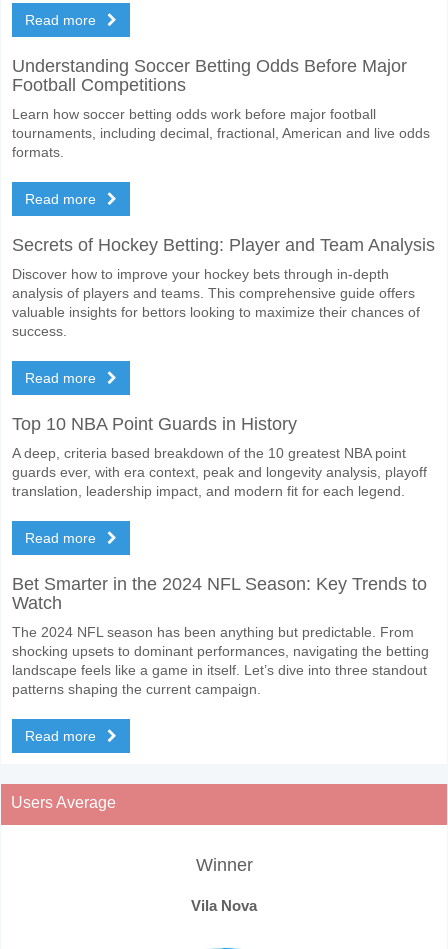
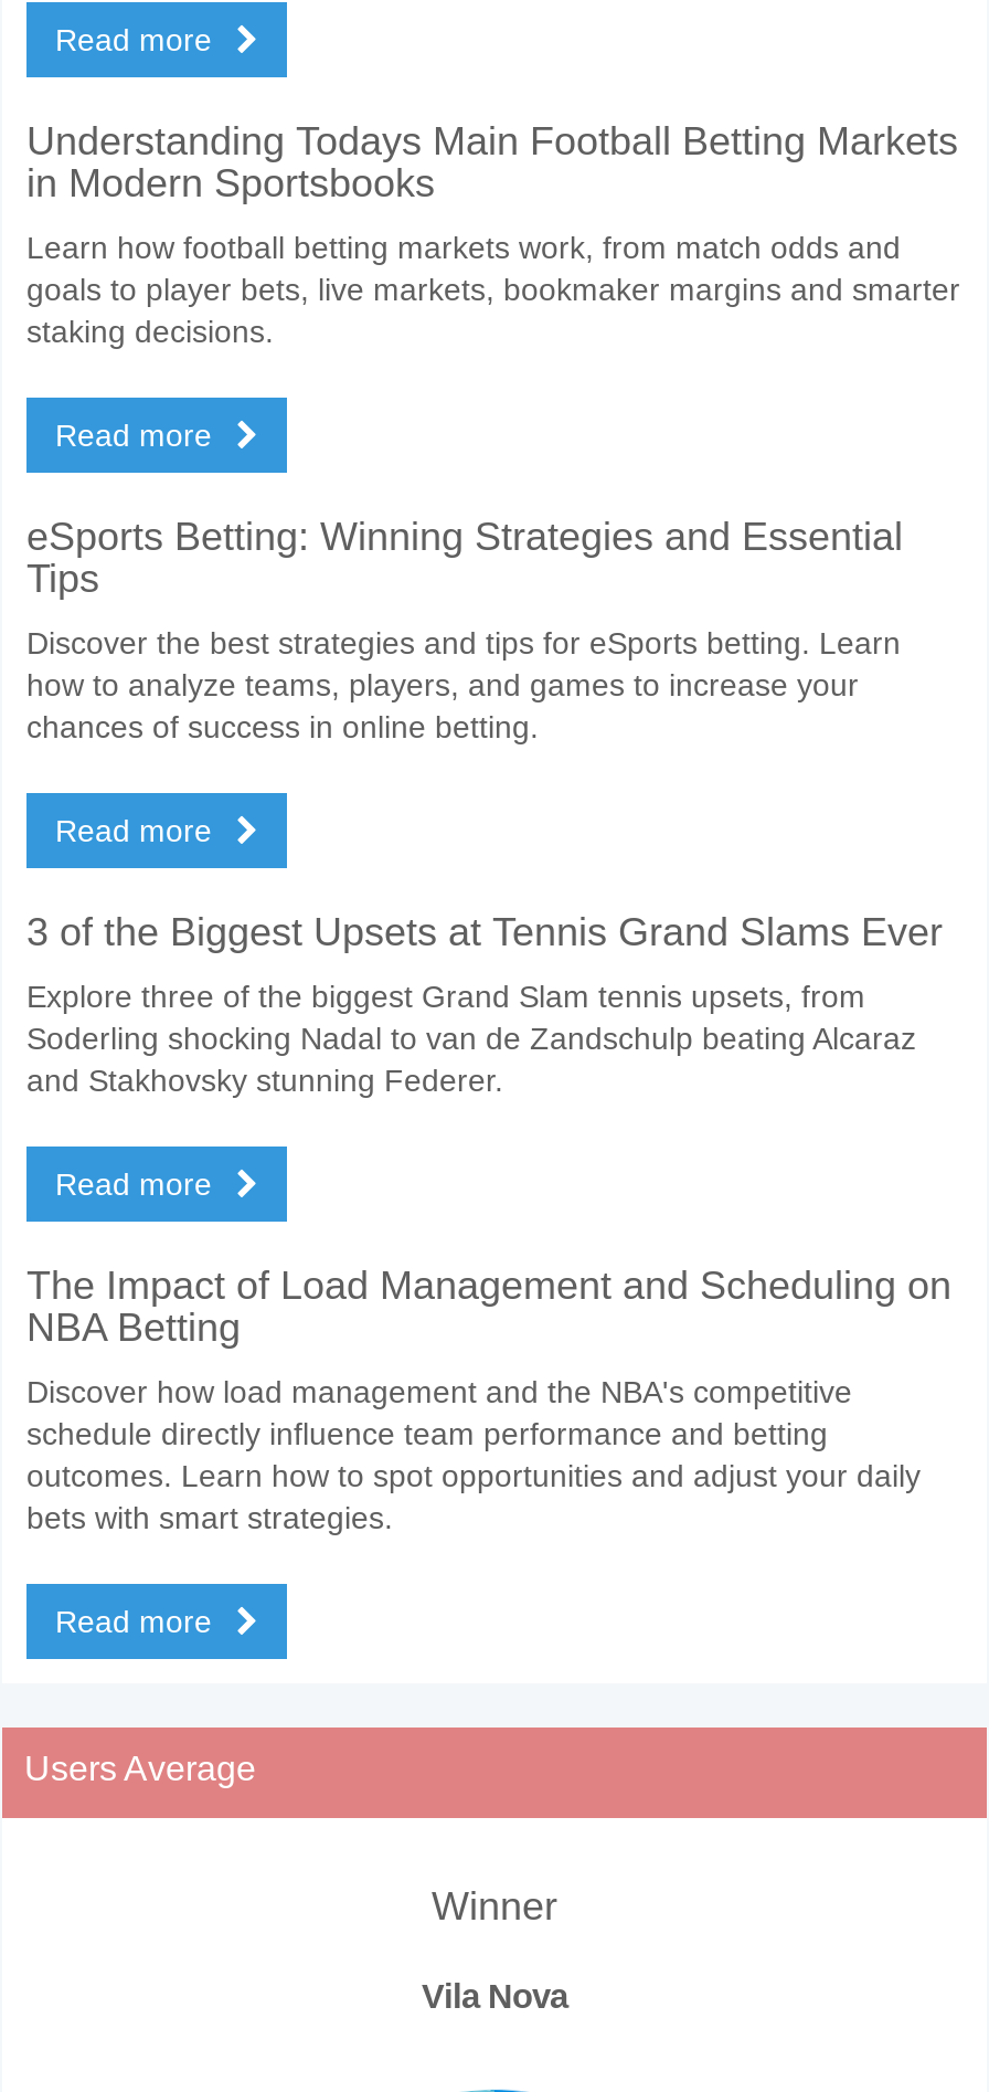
- Understanding Soccer Betting Odds Before Major
- Football Competitions
+ Understanding Todays Main Football Betting Markets
+ in Modern Sportsbooks

- Learn how soccer betting odds work before major football
- tournaments, including decimal, fractional, American and live odds
- formats.
+ Learn how football betting markets work, from match odds and
+ goals to player bets, live markets, bookmaker margins and smarter
+ staking decisions.

- Secrets of Hockey Betting: Player and Team Analysis
+ eSports Betting: Winning Strategies and Essential
+ Tips

- Discover how to improve your hockey bets through in-depth
- analysis of players and teams. This comprehensive guide offers
- valuable insights for bettors looking to maximize their chances of
- success.
+ Discover the best strategies and tips for eSports betting. Learn
+ how to analyze teams, players, and games to increase your
+ chances of success in online betting.

- Top 10 NBA Point Guards in History
+ 3 of the Biggest Upsets at Tennis Grand Slams Ever

- A deep, criteria based breakdown of the 10 greatest NBA point
- guards ever, with era context, peak and longevity analysis, playoff
- translation, leadership impact, and modern fit for each legend.
+ Explore three of the biggest Grand Slam tennis upsets, from
+ Soderling shocking Nadal to van de Zandschulp beating Alcaraz
+ and Stakhovsky stunning Federer.

- Bet Smarter in the 2024 NFL Season: Key Trends to
- Watch
+ The Impact of Load Management and Scheduling on
+ NBA Betting

- The 2024 NFL season has been anything but predictable. From
- shocking upsets to dominant performances, navigating the betting
- landscape feels like a game in itself. Let’s dive into three standout
- patterns shaping the current campaign.
+ Discover how load management and the NBA's competitive
+ schedule directly influence team performance and betting
+ outcomes. Learn how to spot opportunities and adjust your daily
+ bets with smart strategies.
